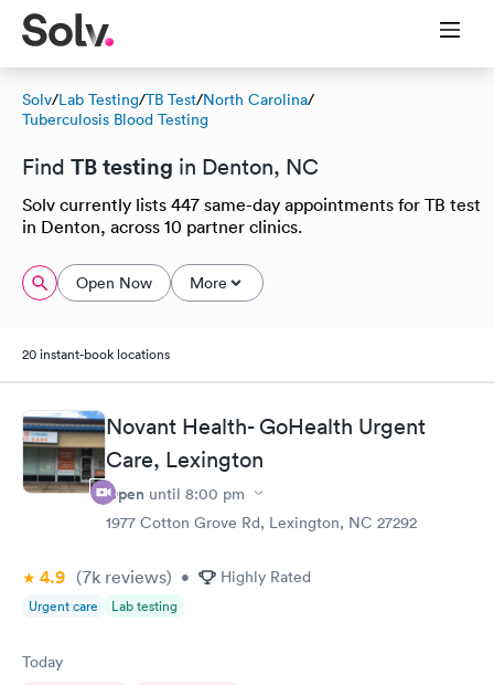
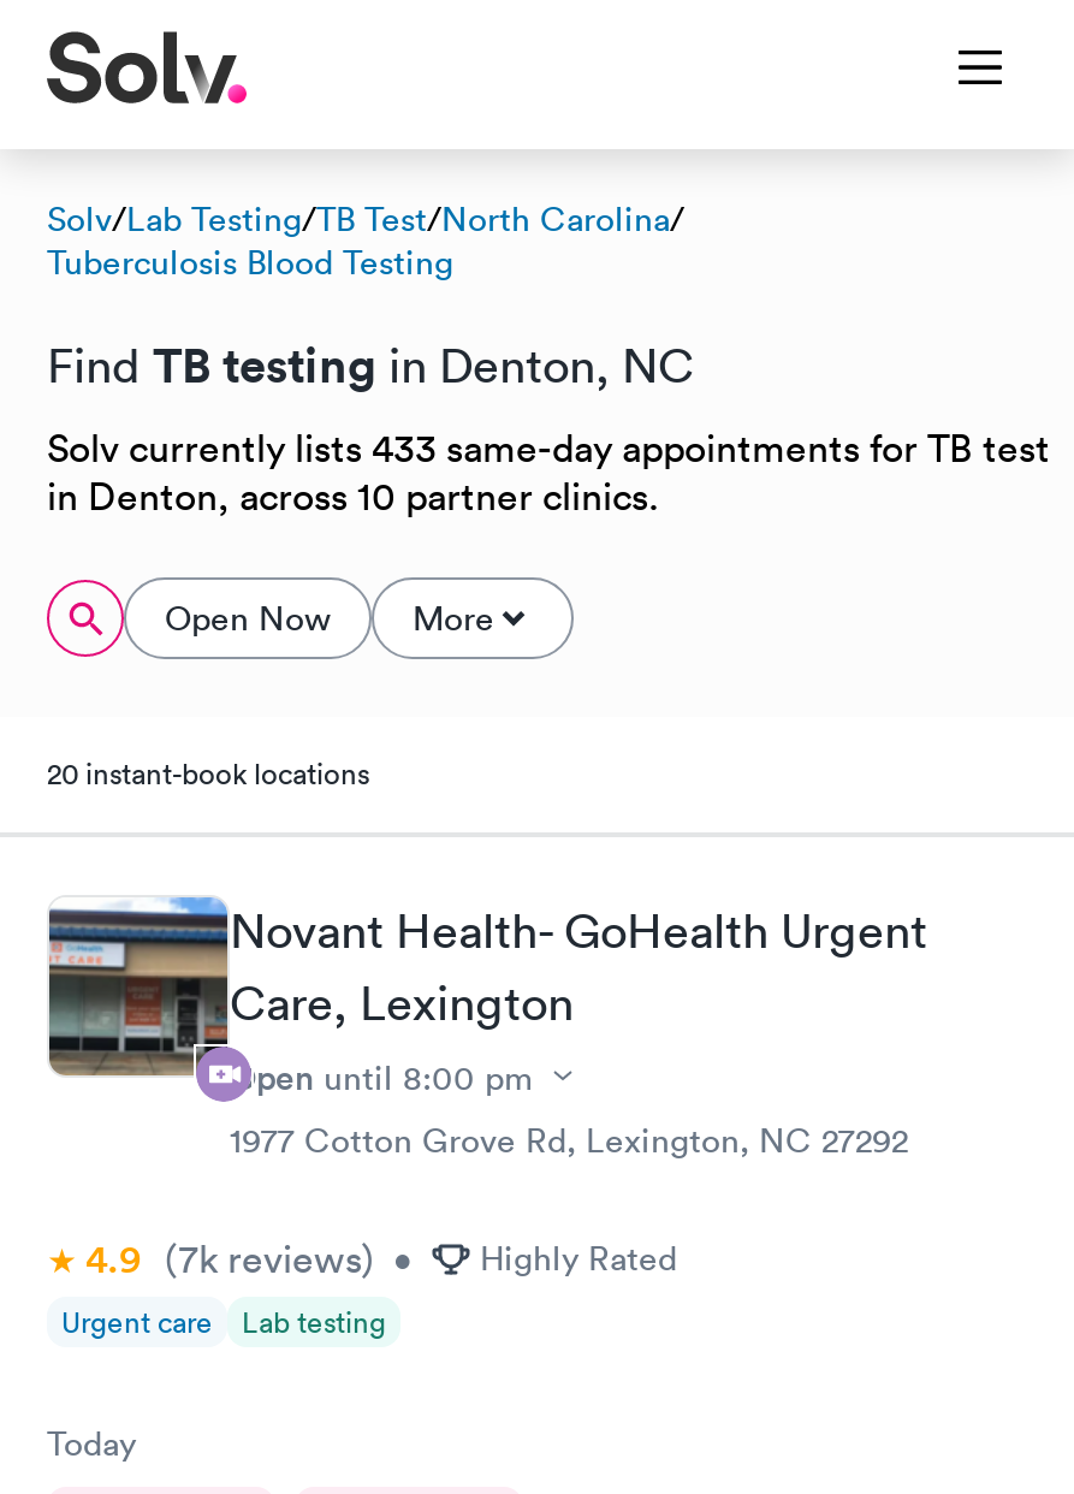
- Solv currently lists 447 same-day appointments for TB test
+ Solv currently lists 433 same-day appointments for TB test
